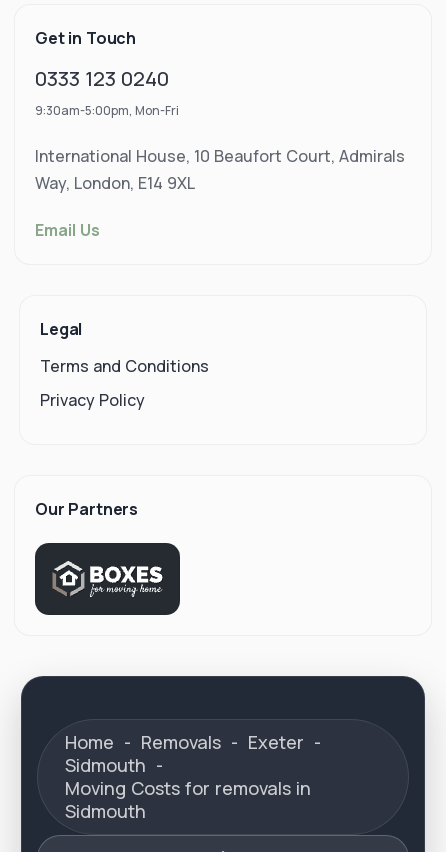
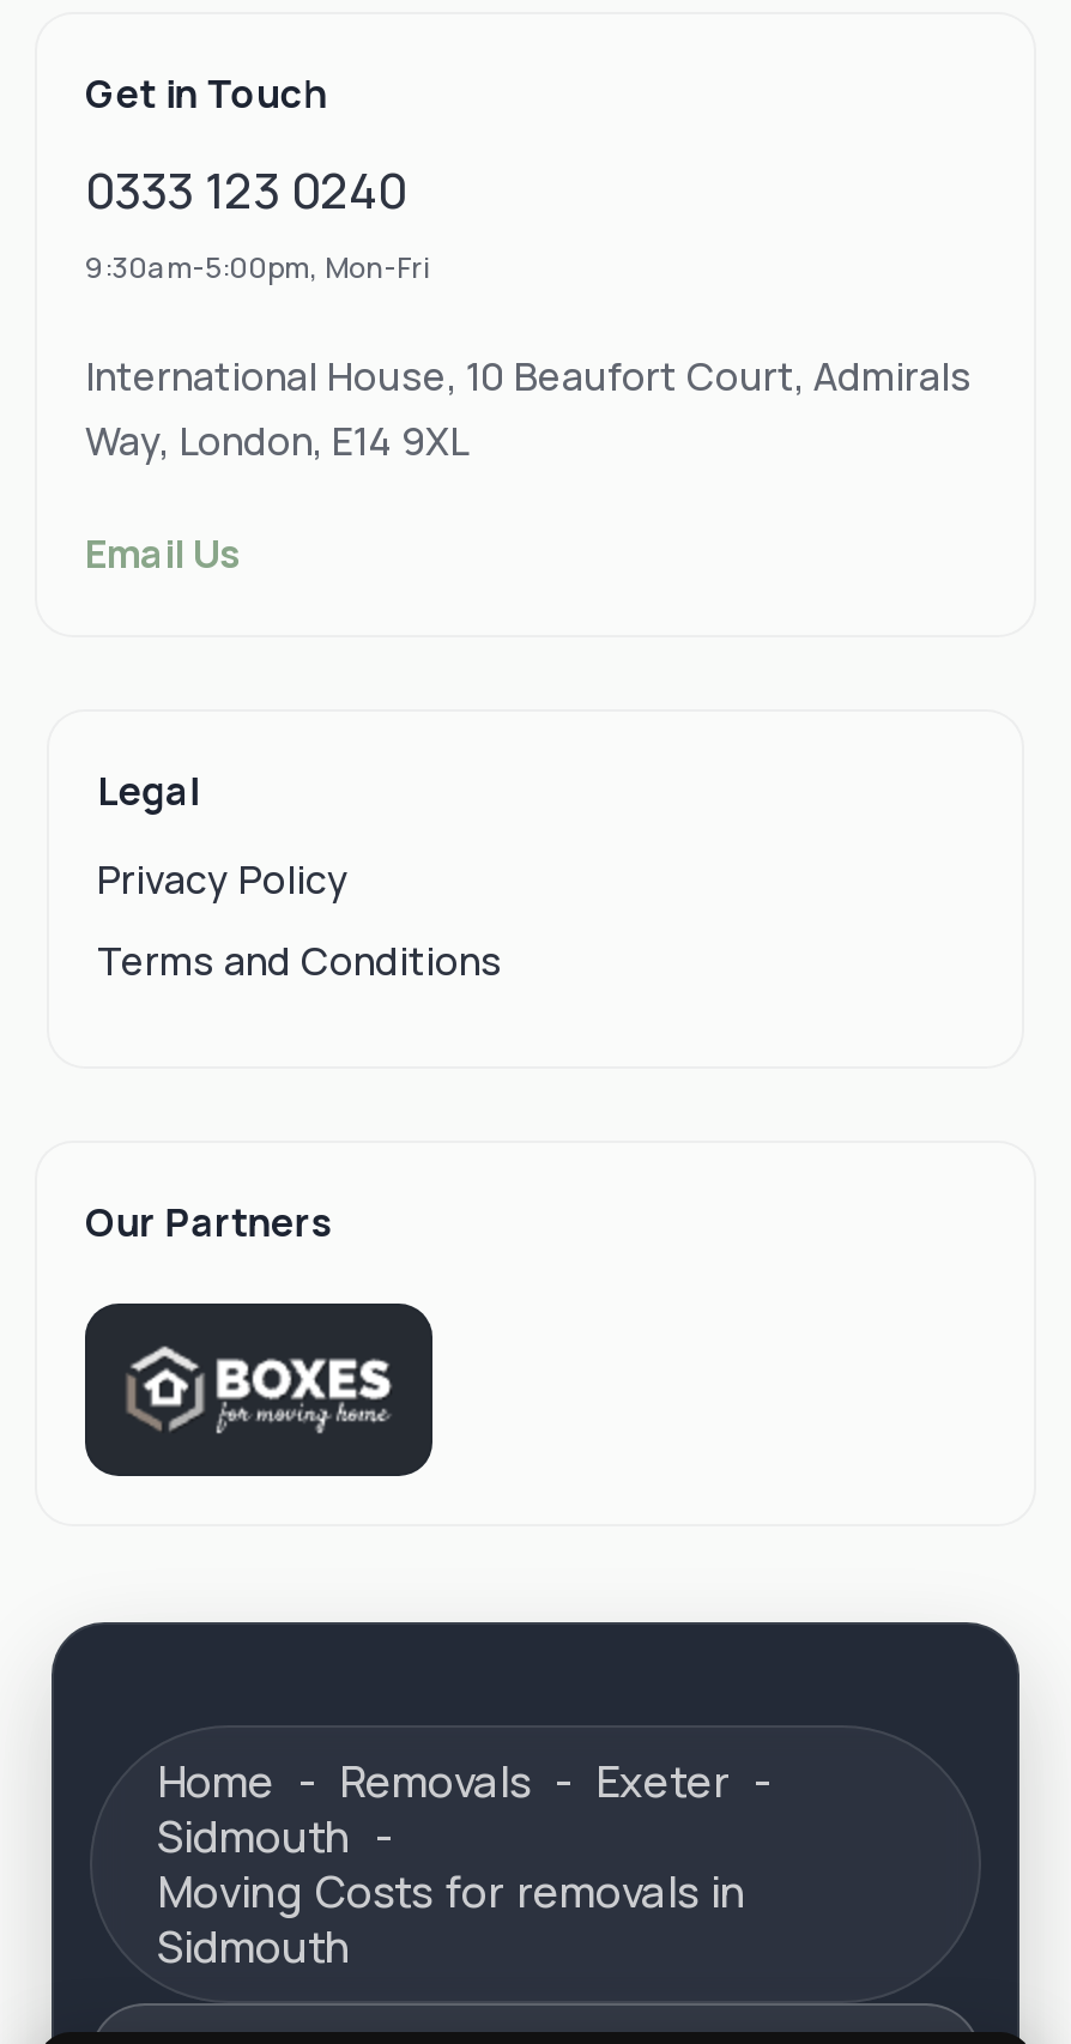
moved down: Terms and Conditions

moved up: Privacy Policy
